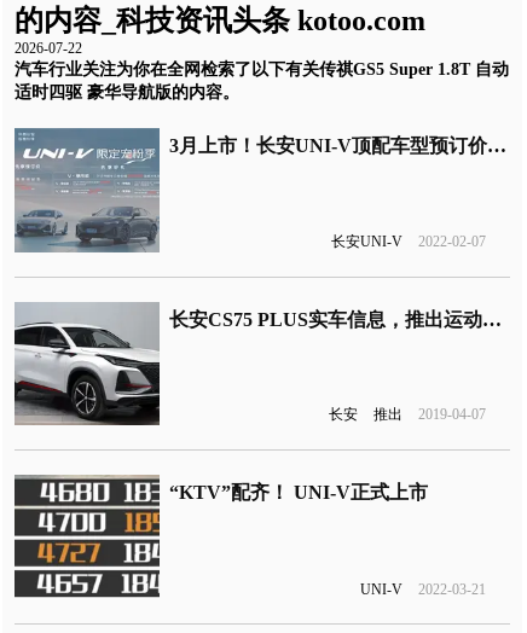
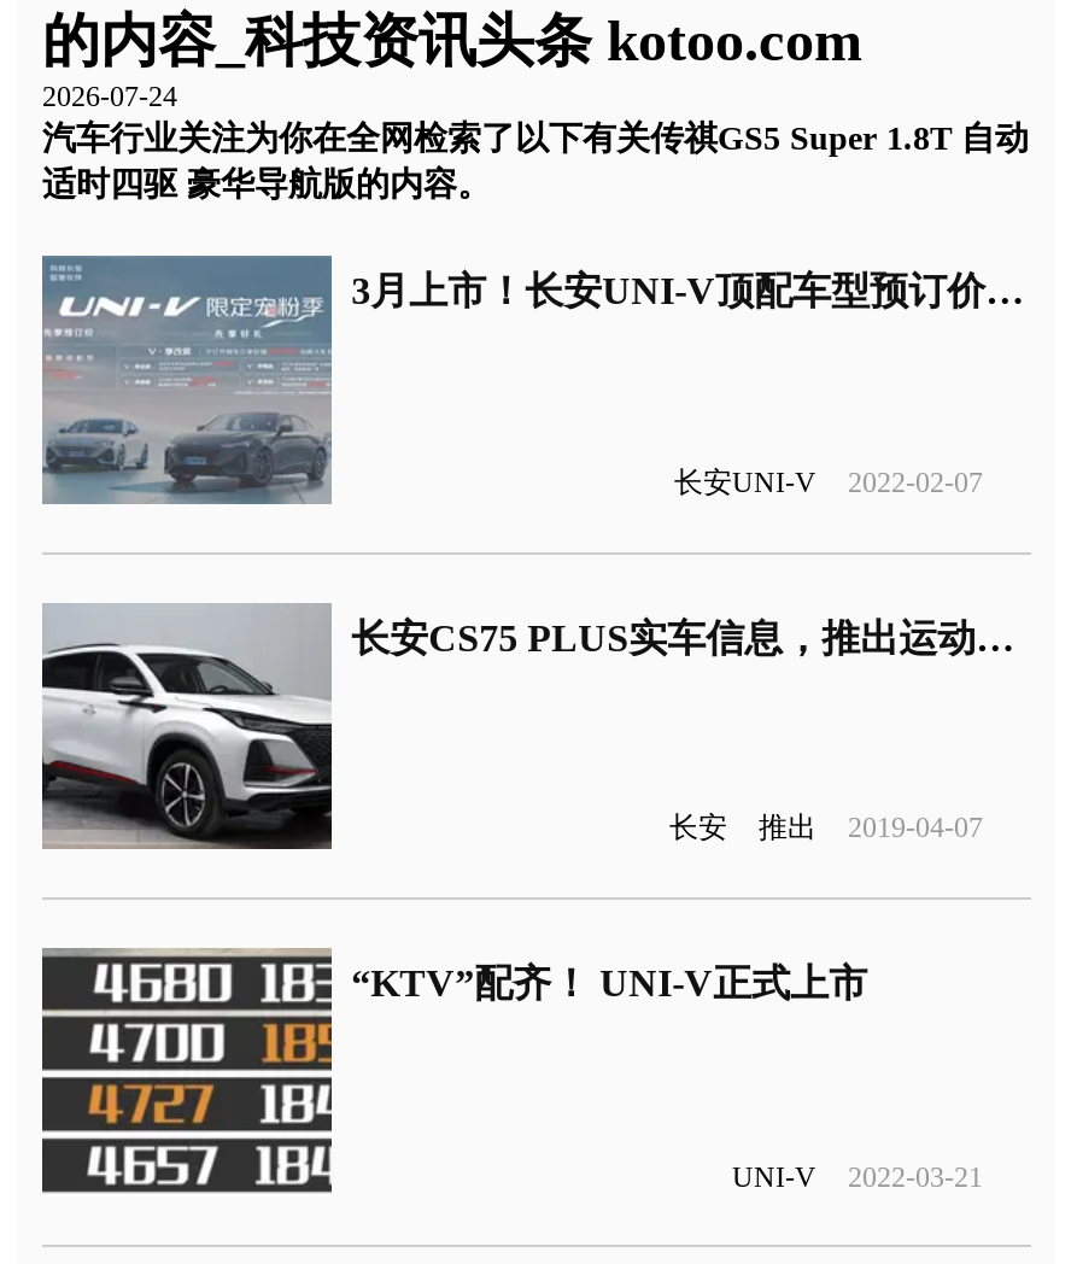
- 2026-07-22
+ 2026-07-24
